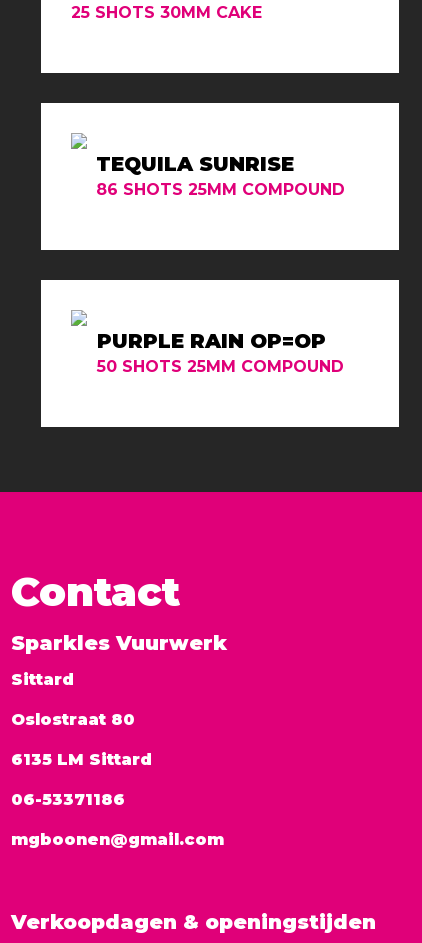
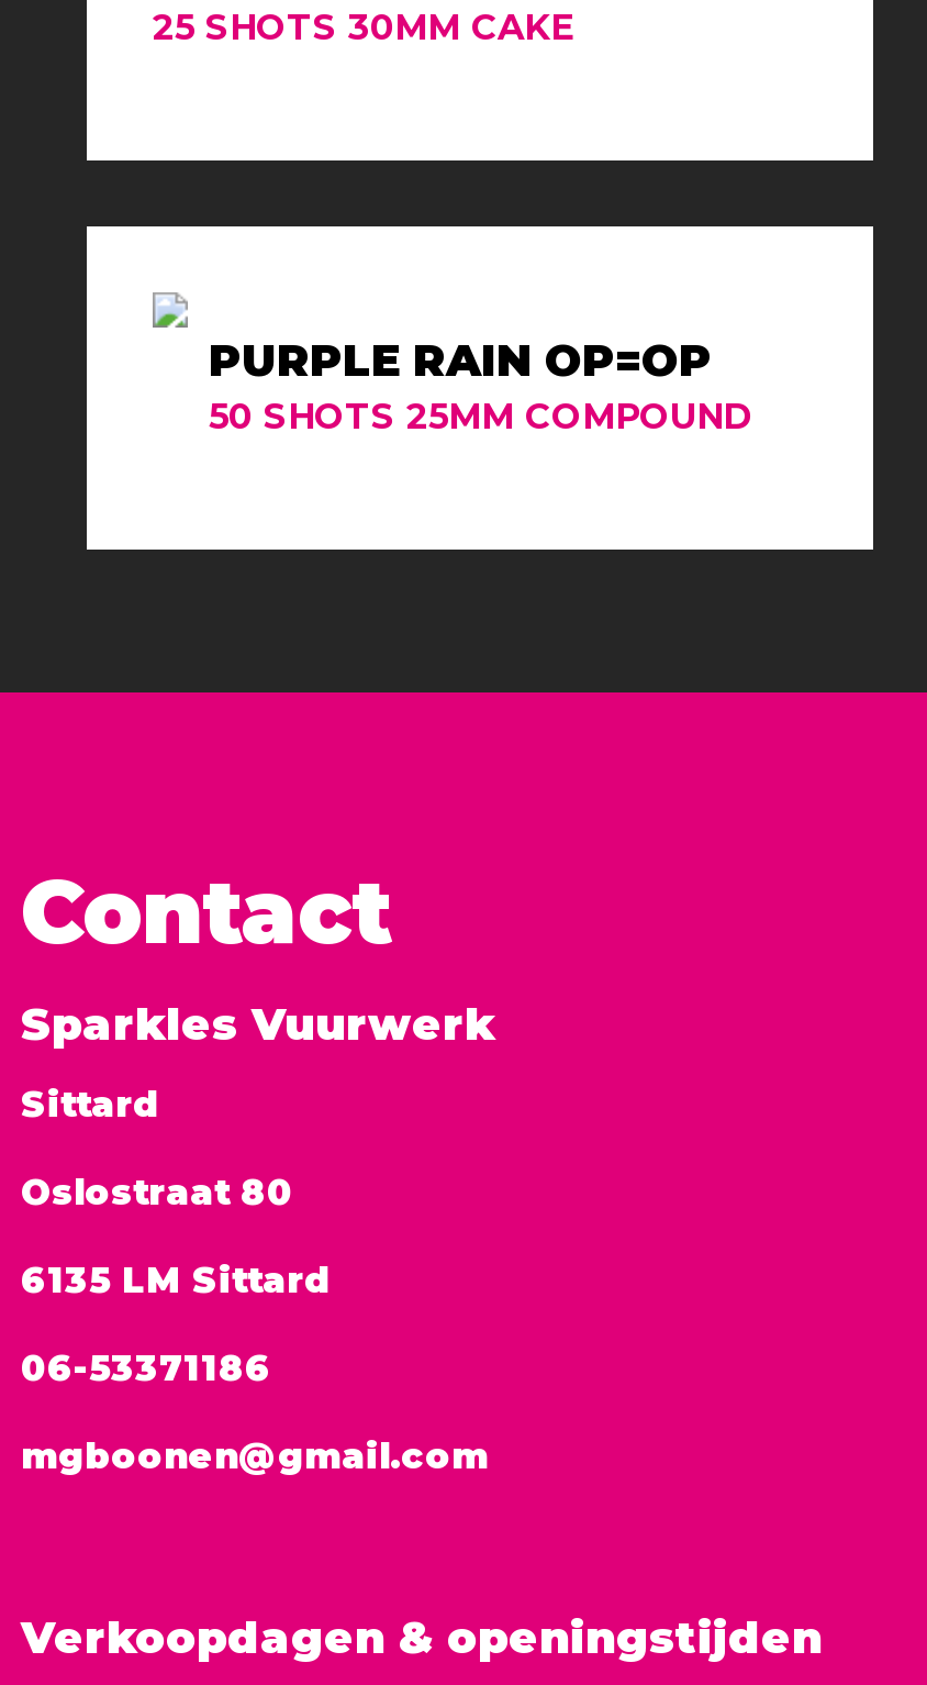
- TEQUILA SUNRISE
- 86 SHOTS 25MM COMPOUND
